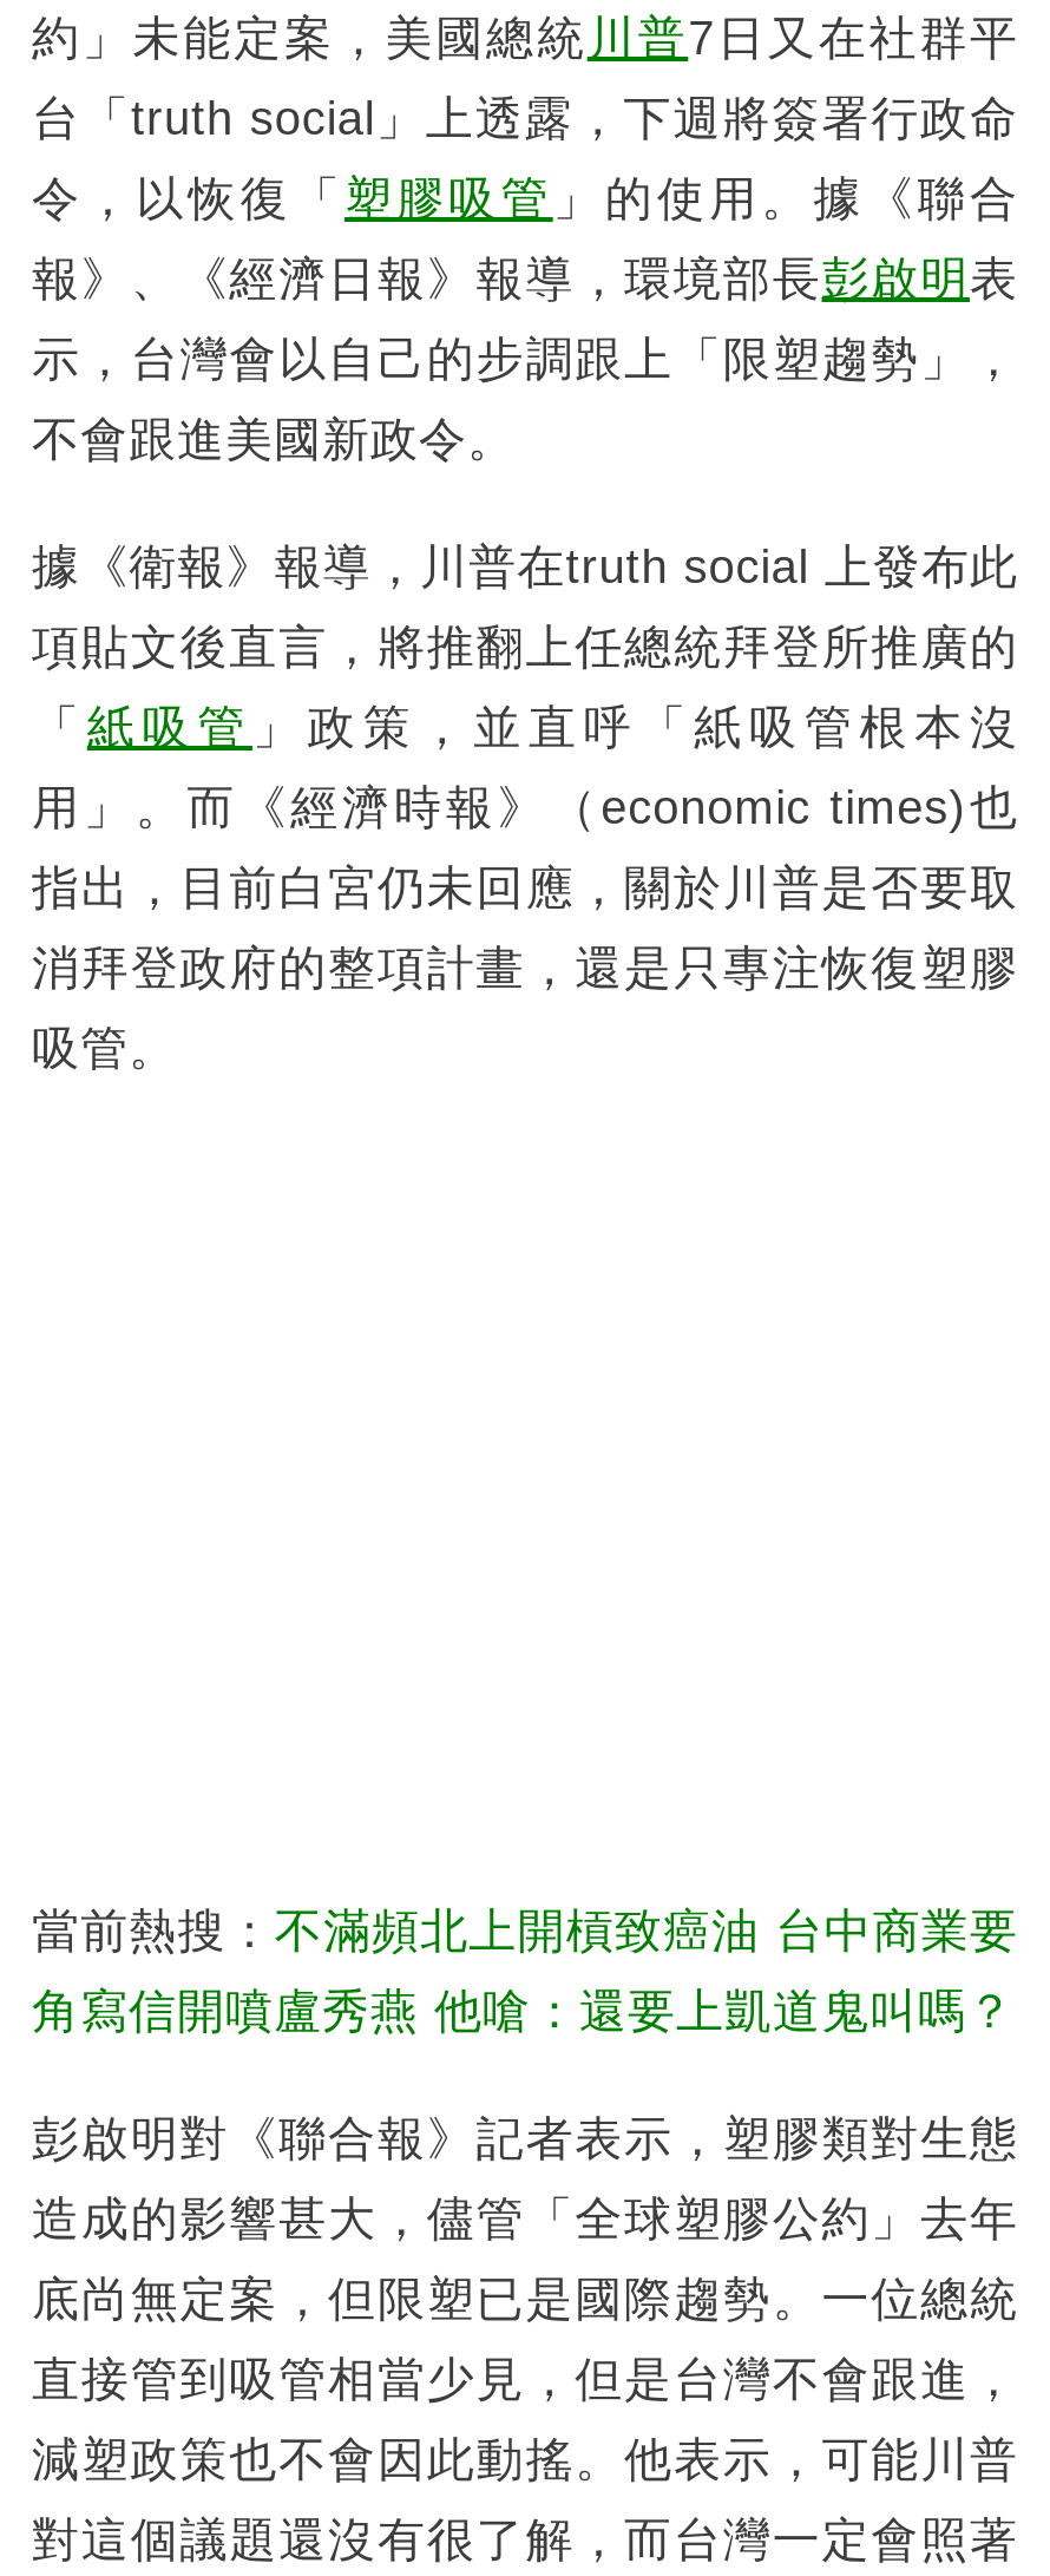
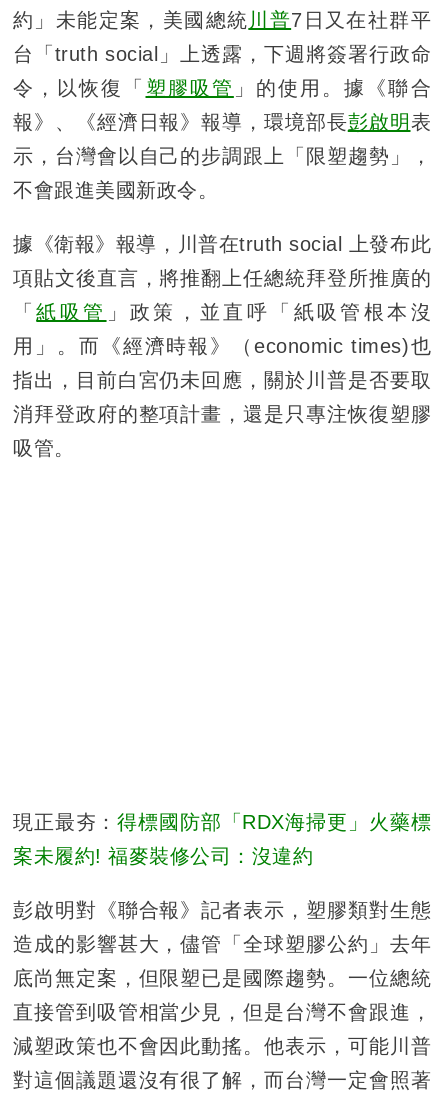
- 當前熱搜：不滿頻北上開槓致癌油 台中商業要
+ 現正最夯：得標國防部「RDX海掃更」火藥標

- 角寫信開噴盧秀燕 他嗆：還要上凱道鬼叫嗎？
+ 案未履約! 福麥裝修公司：沒違約
